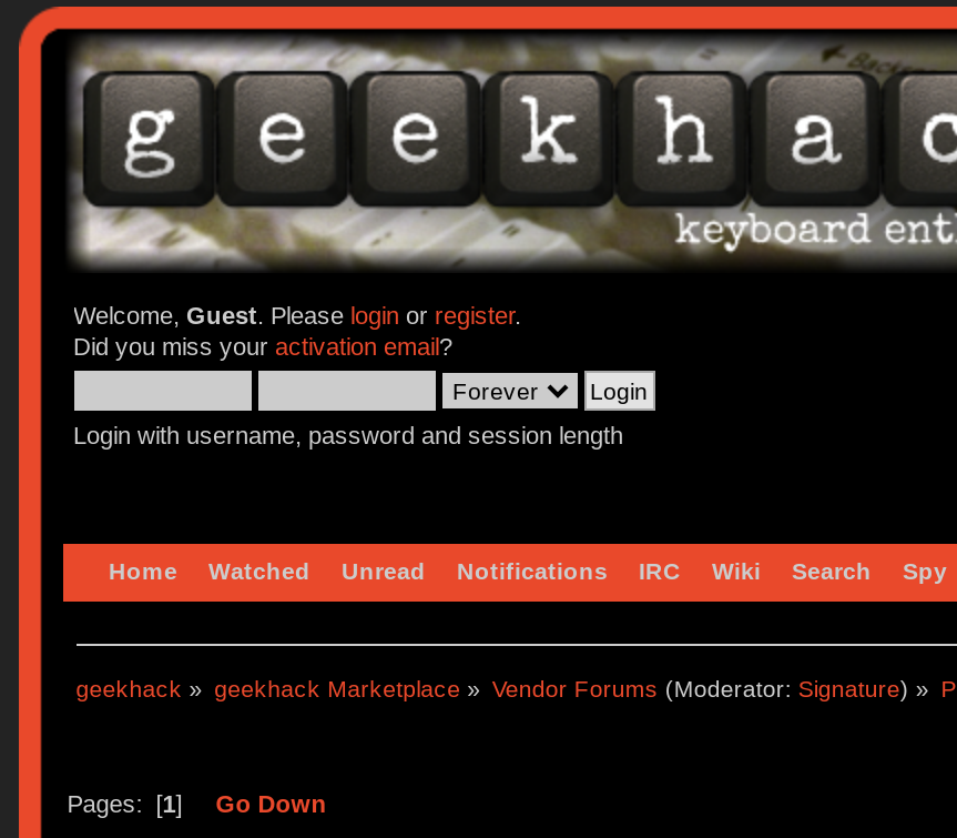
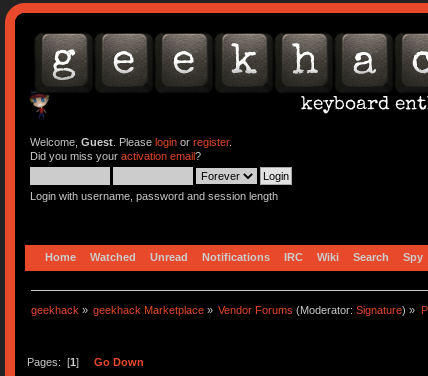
- [image]
+ [image]
